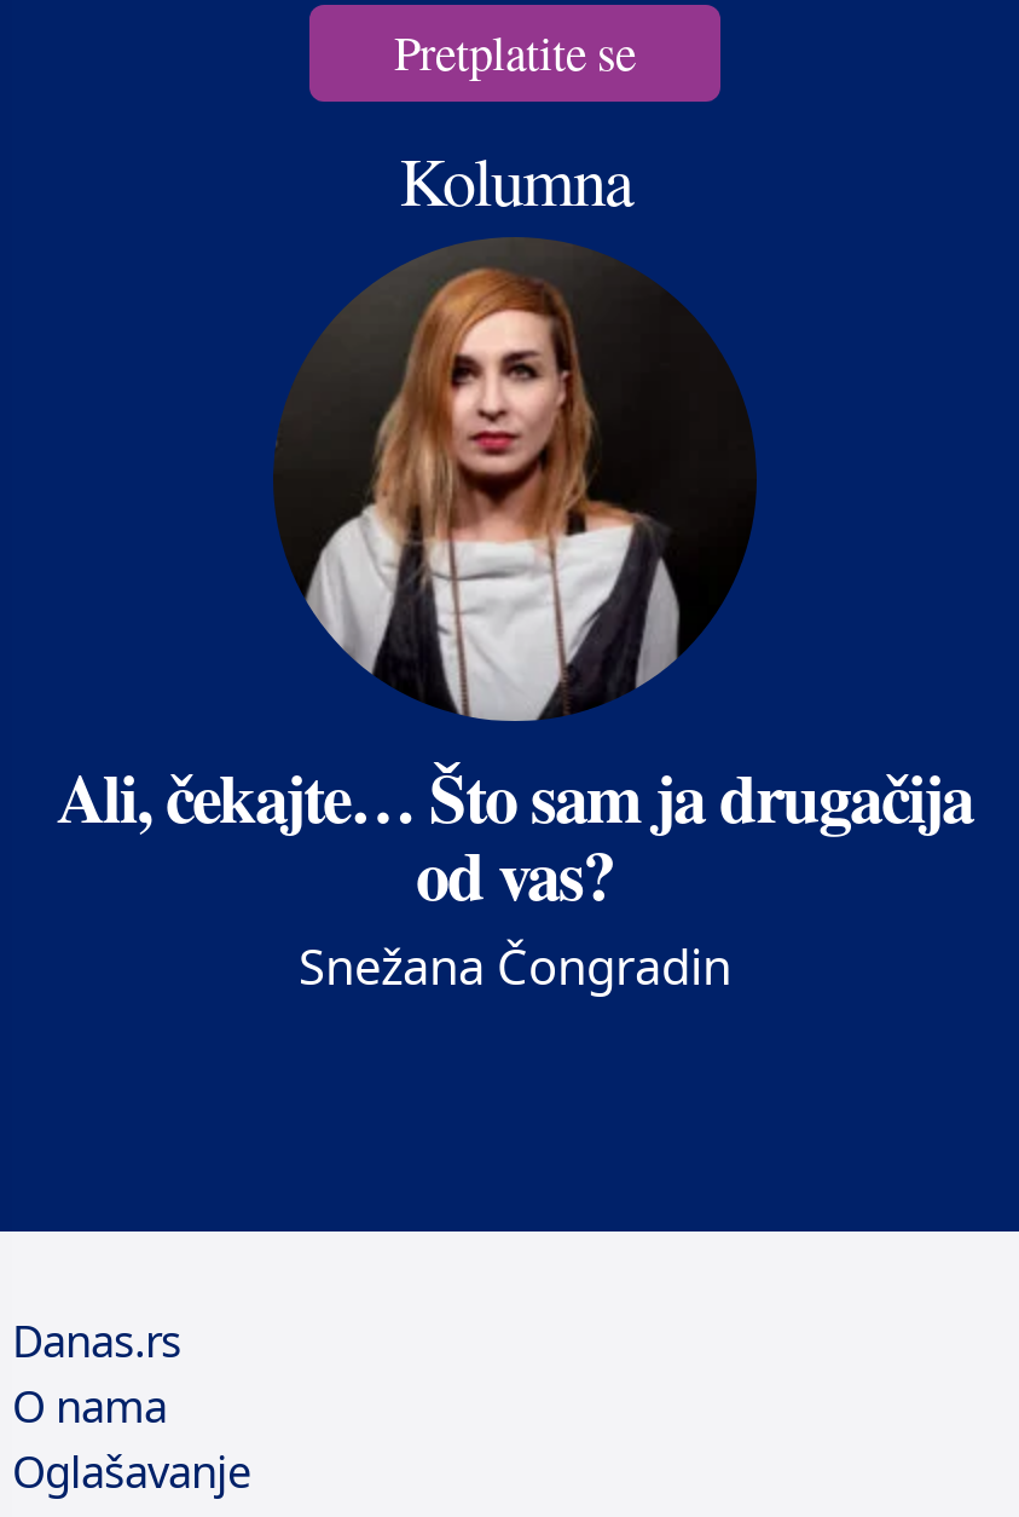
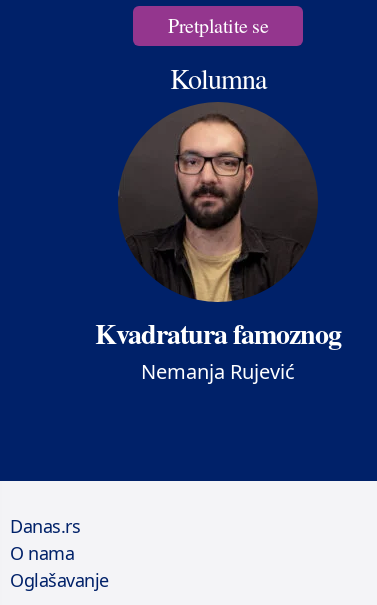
- [image]
- Ali, čekajte… Što sam ja drugačija
- od vas?
- Snežana Čongradin
+ [image]
+ Kvadratura famoznog
+ Nemanja Rujević
